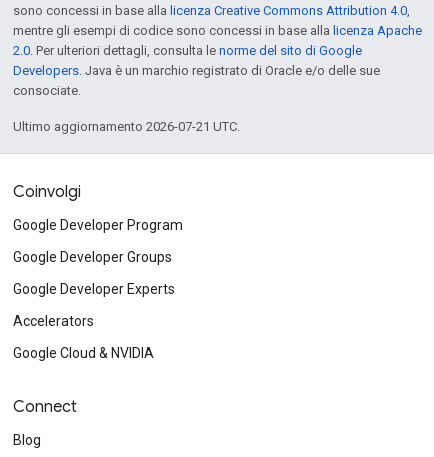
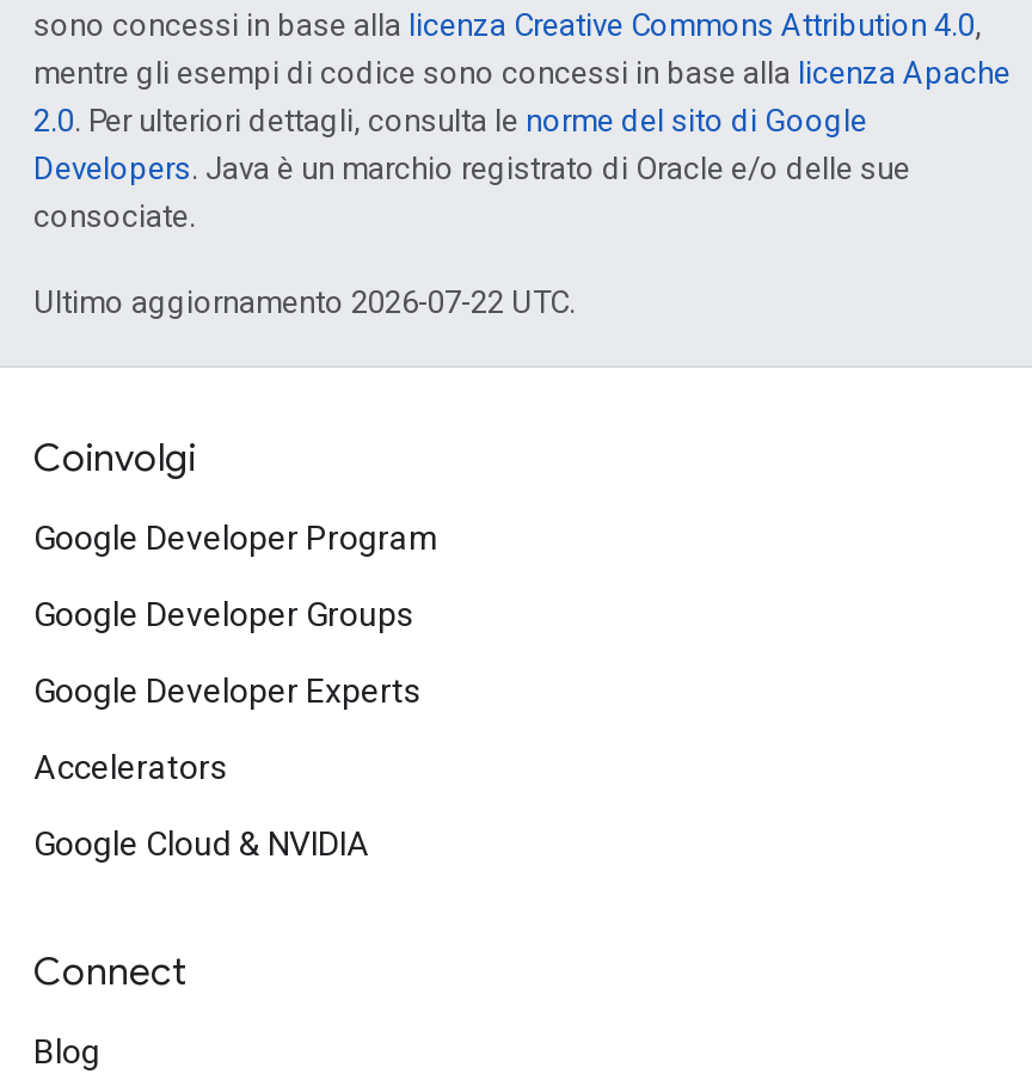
- Ultimo aggiornamento 2026-07-21 UTC.
+ Ultimo aggiornamento 2026-07-22 UTC.
